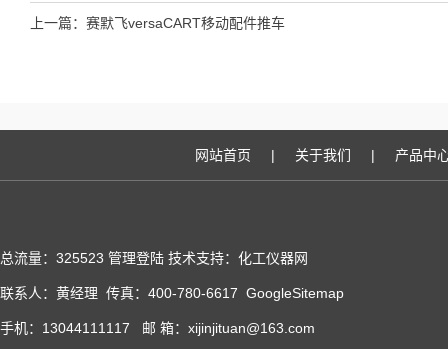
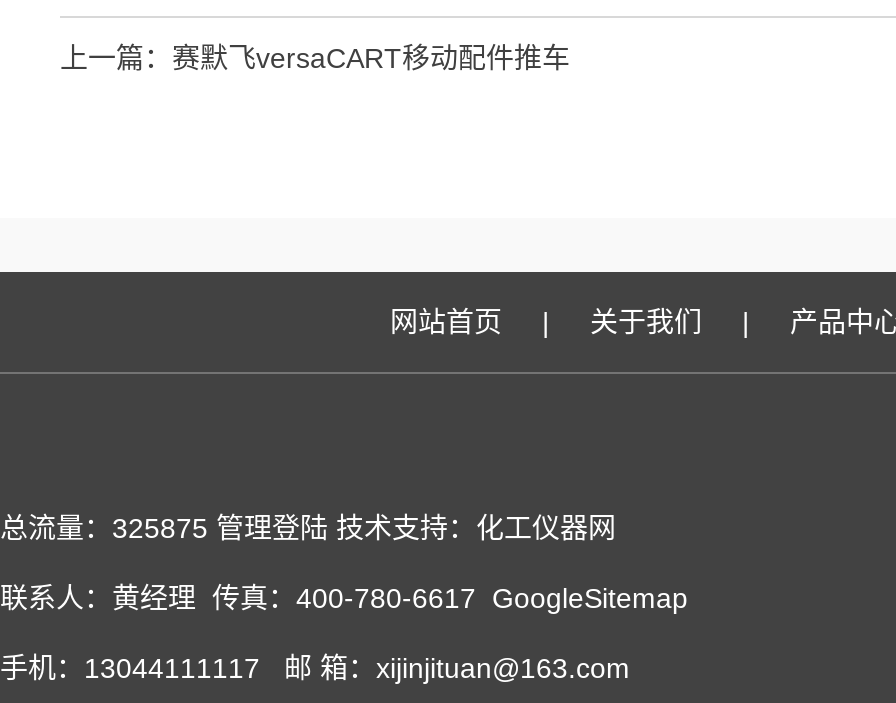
- 总流量：325523管理登陆技术支持：化工仪器网
+ 总流量：325875管理登陆技术支持：化工仪器网
